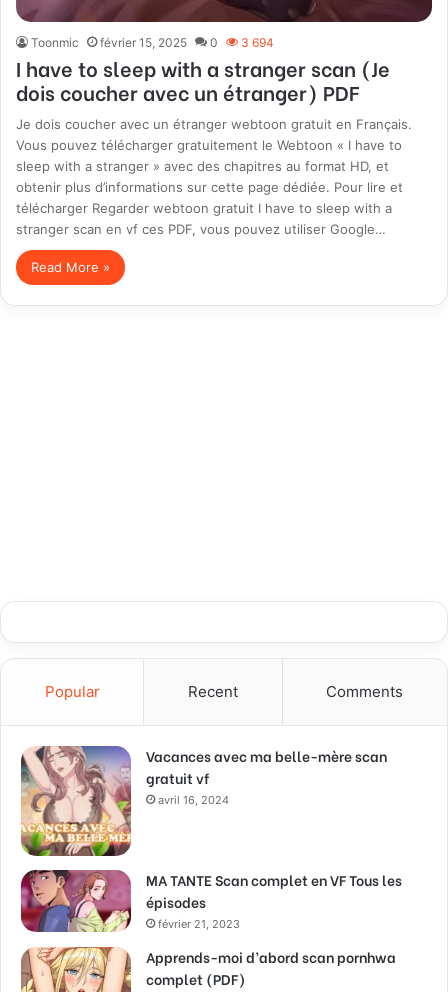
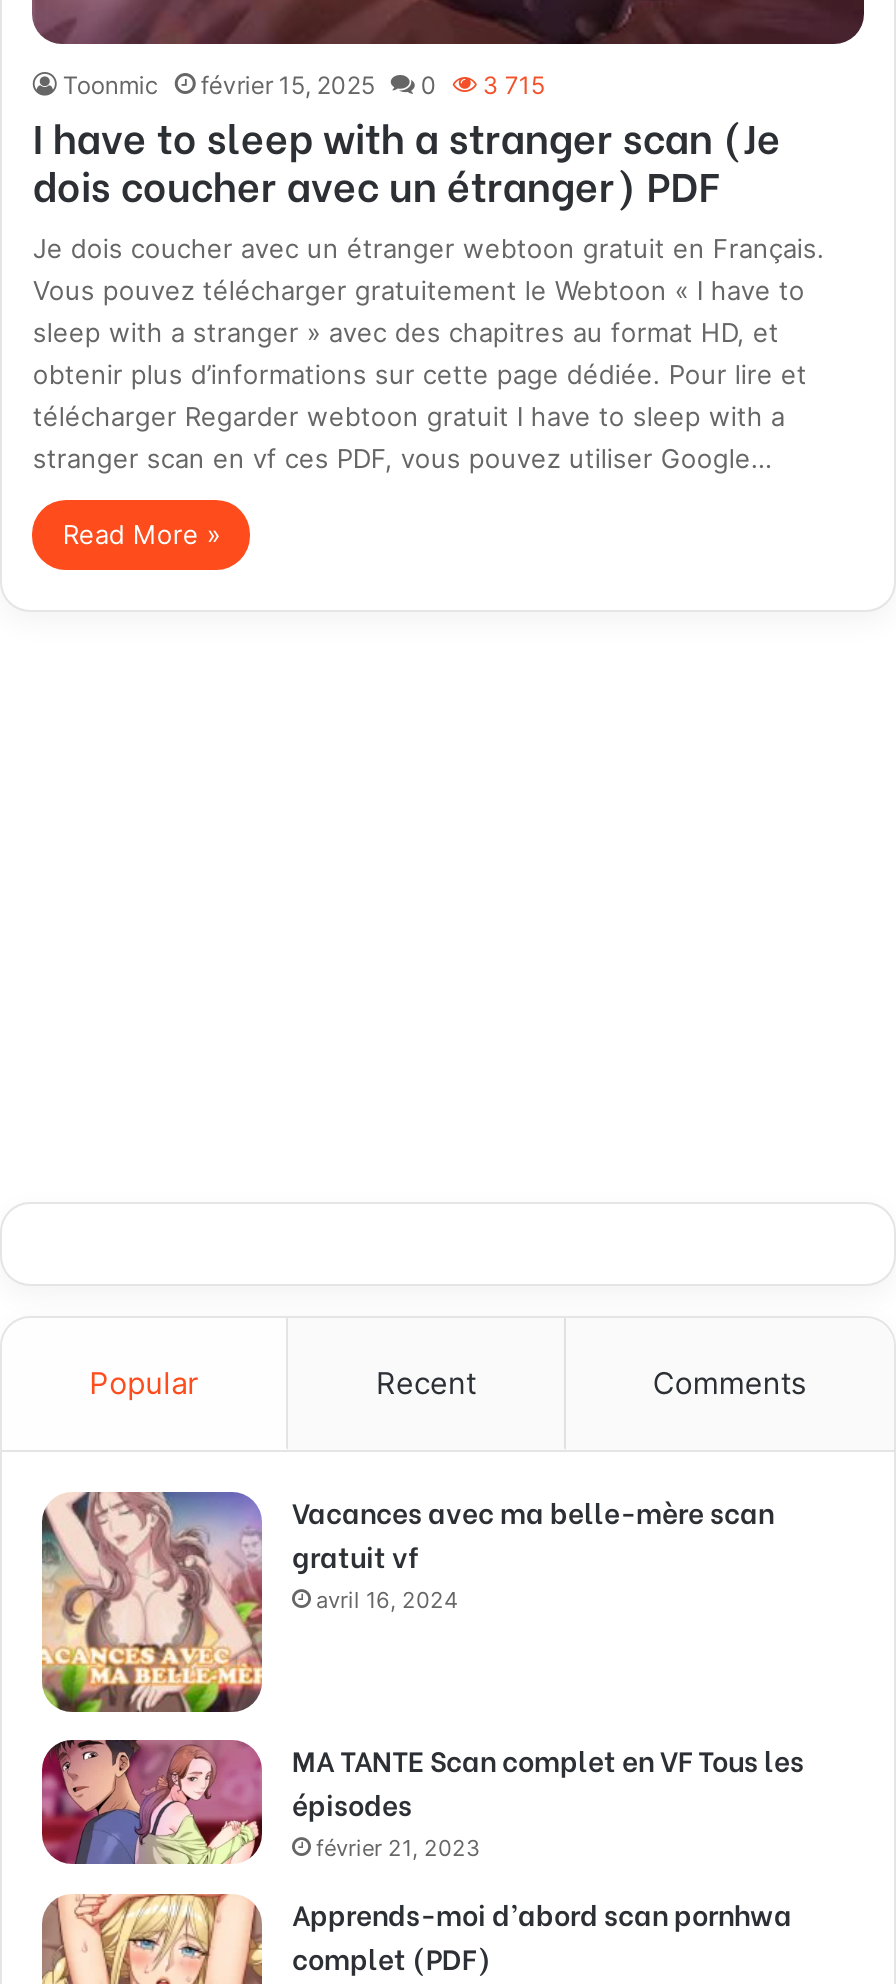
- Toonmic février 15, 2025 0 3 694
+ Toonmic février 15, 2025 0 3 715
